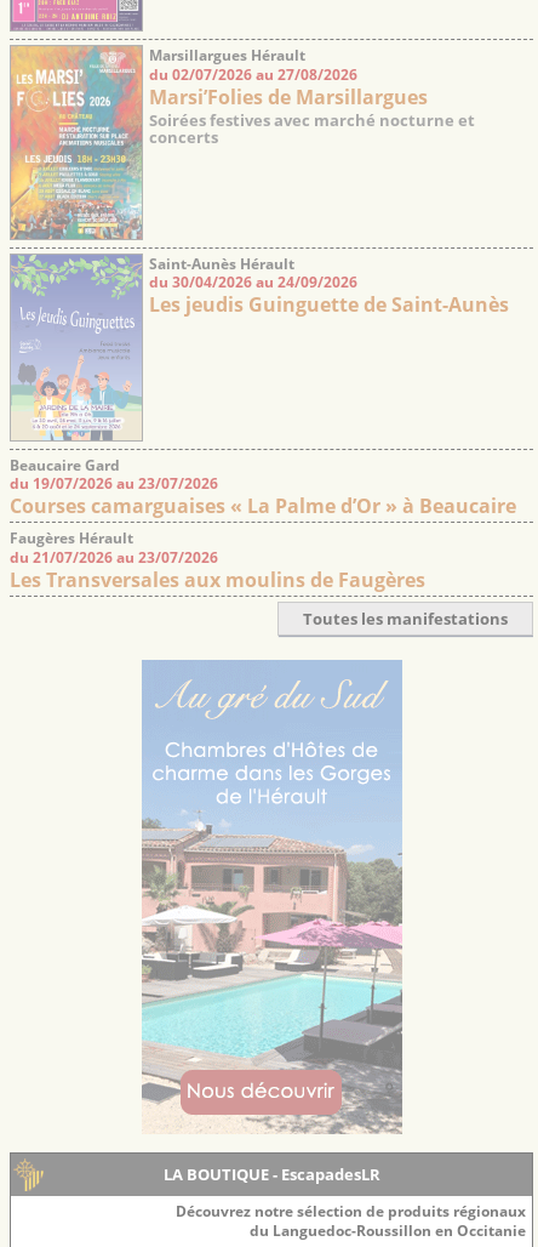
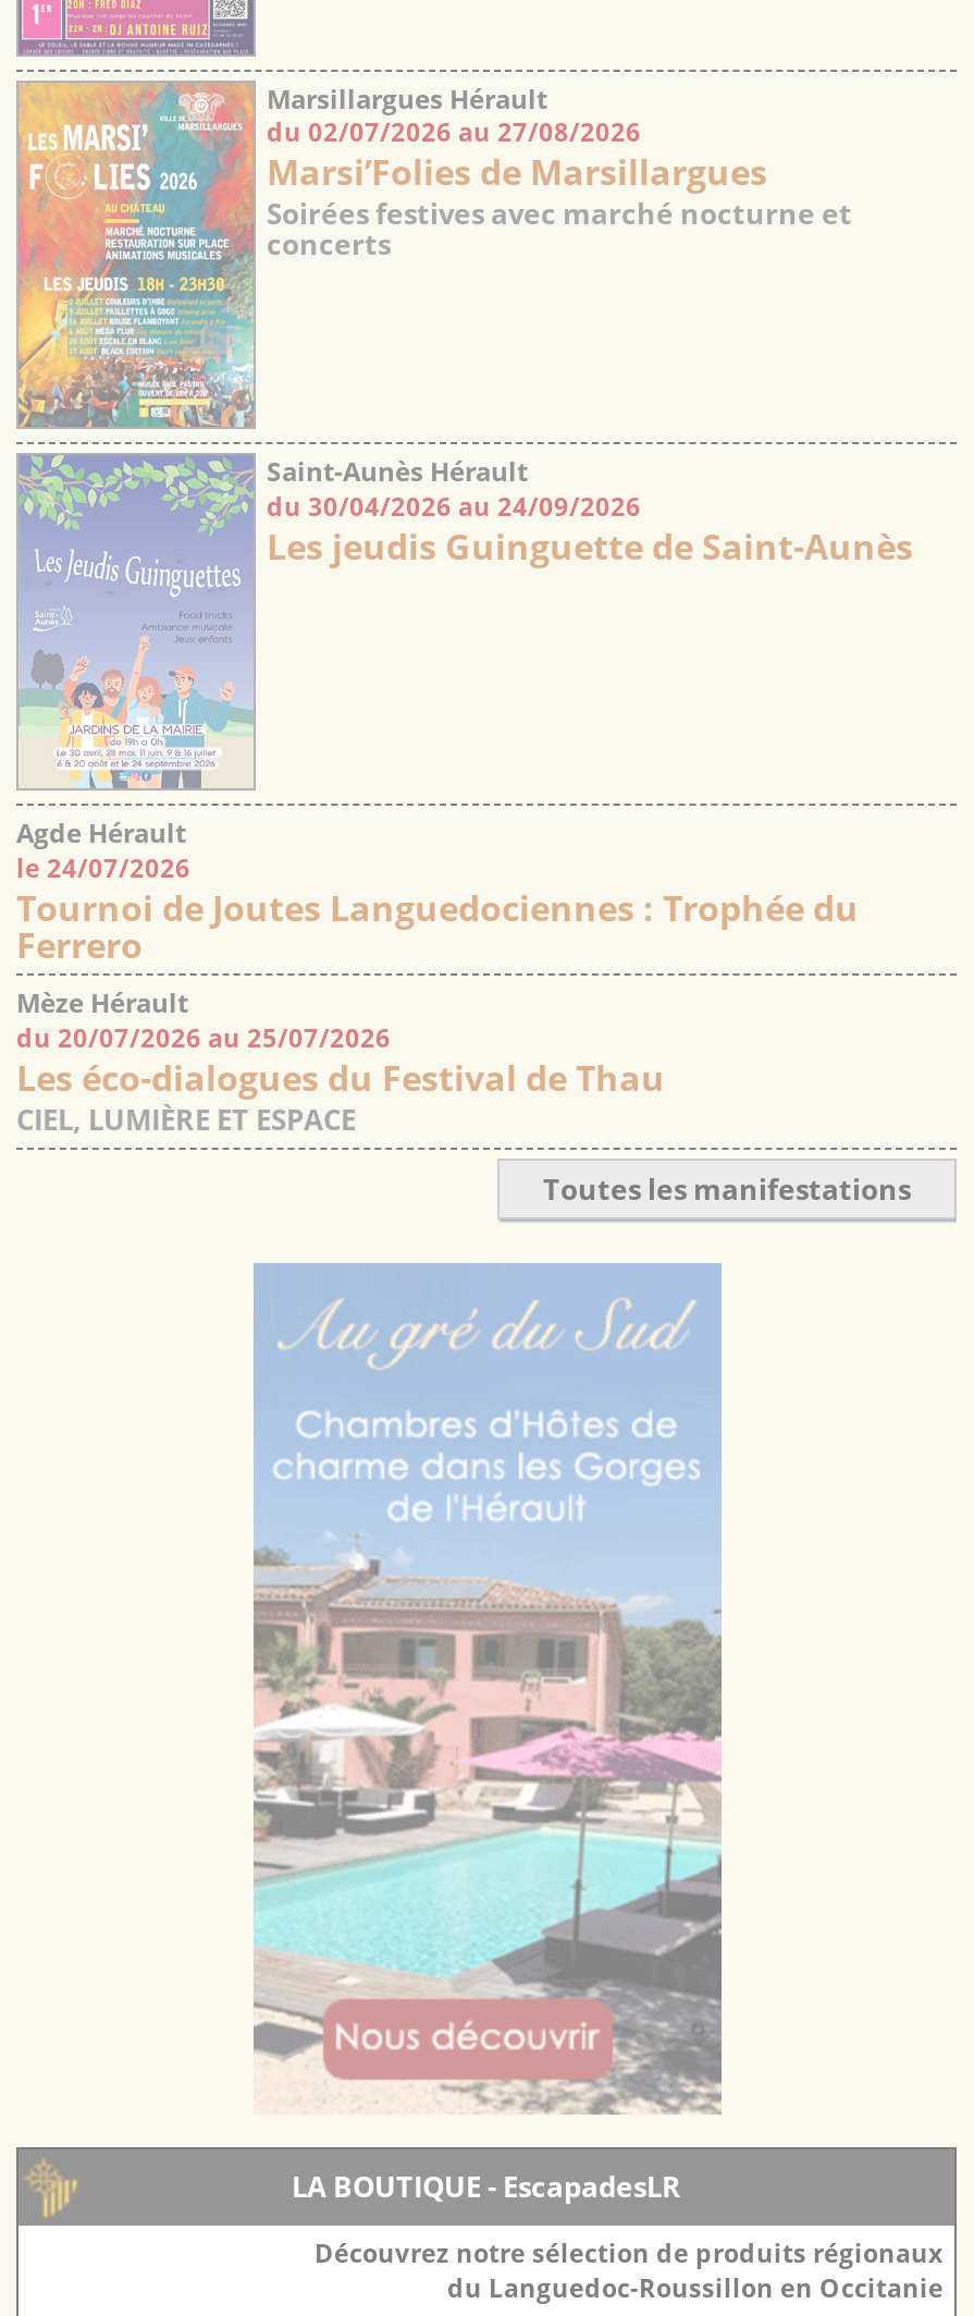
- Beaucaire Gard
- du 19/07/2026 au 23/07/2026
- Courses camarguaises « La Palme d’Or » à Beaucaire
- Faugères Hérault
- du 21/07/2026 au 23/07/2026
- Les Transversales aux moulins de Faugères
+ Agde Hérault
+ le 24/07/2026
+ Tournoi de Joutes Languedociennes : Trophée du
+ Ferrero
+ Mèze Hérault
+ du 20/07/2026 au 25/07/2026
+ Les éco-dialogues du Festival de Thau
+ CIEL, LUMIÈRE ET ESPACE
